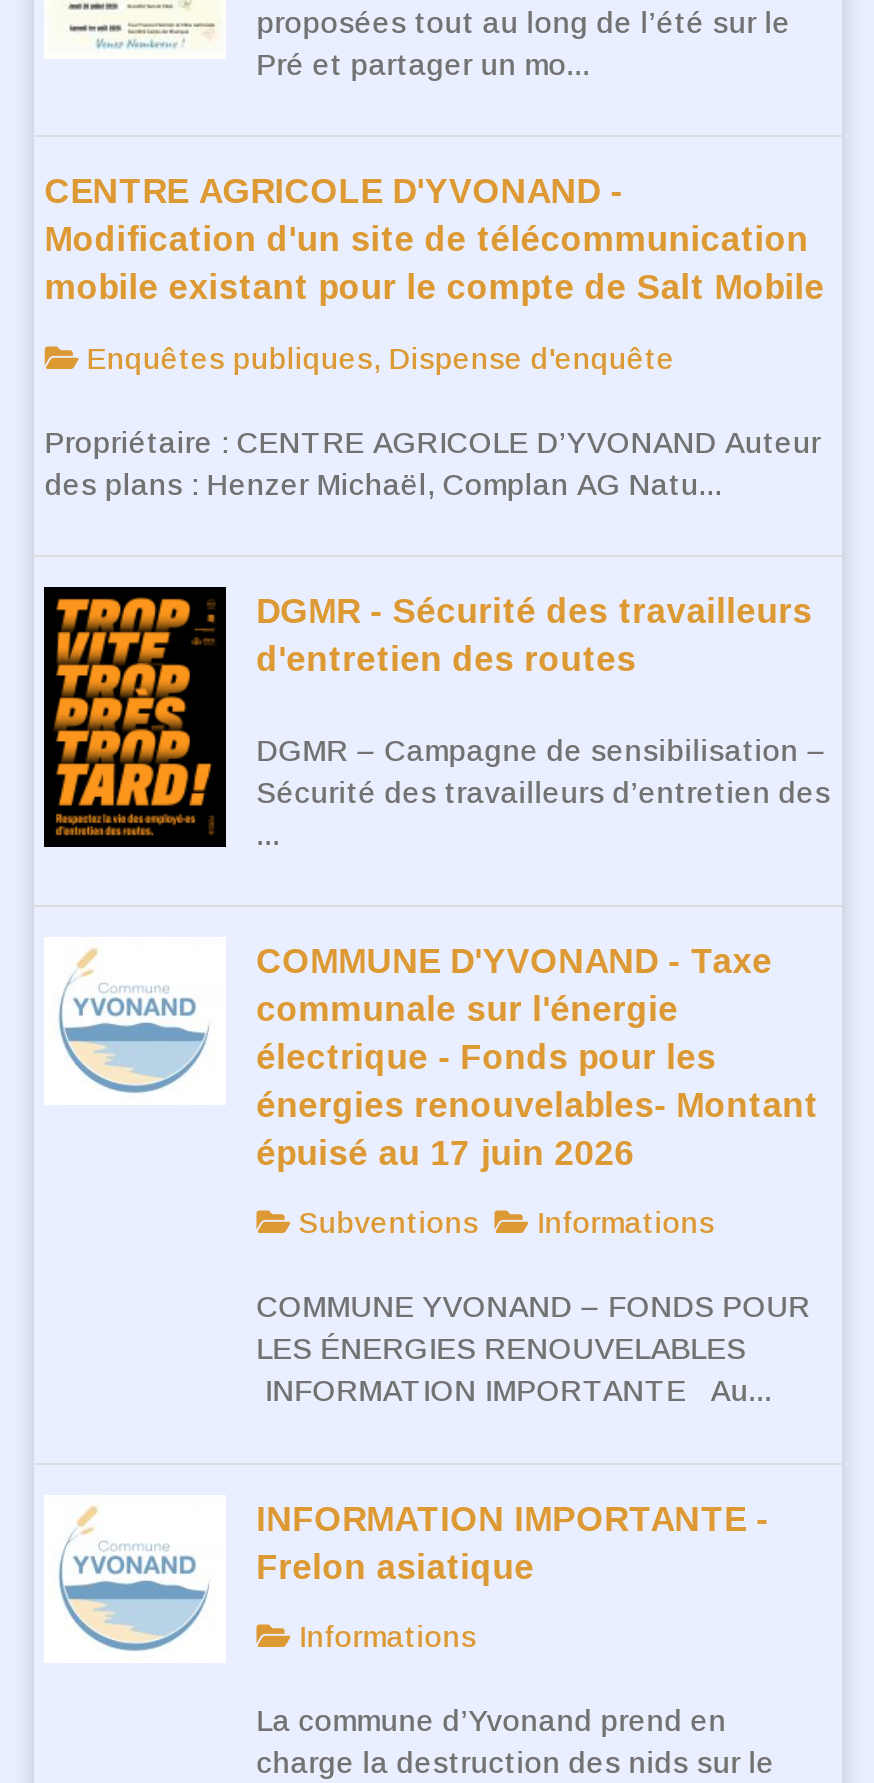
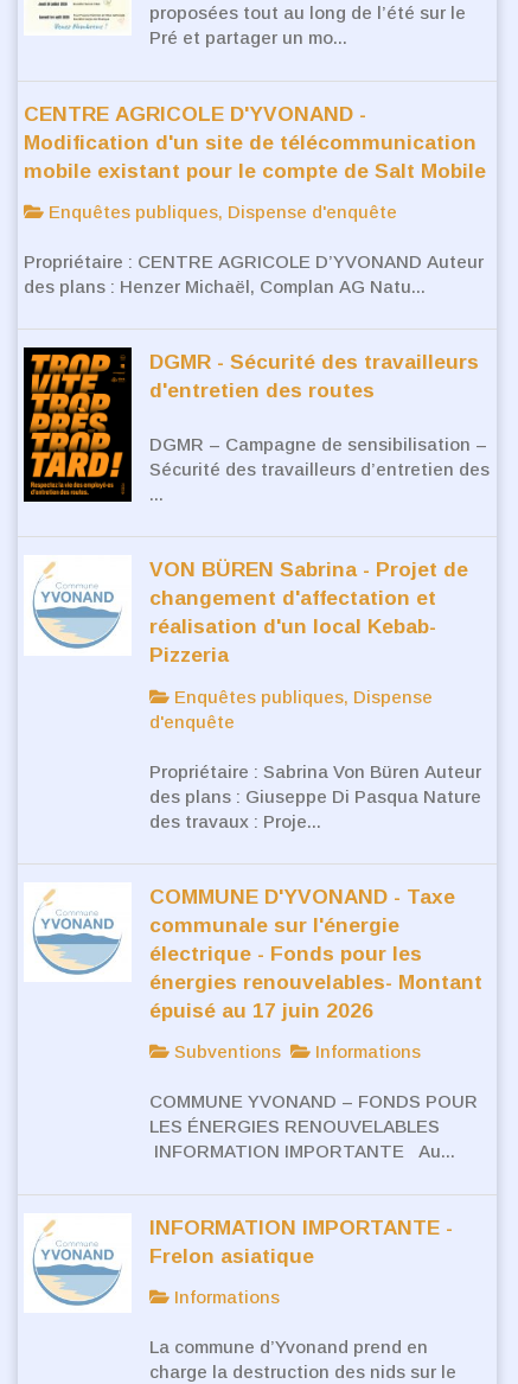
+ VON BÜREN Sabrina - Projet de
+ changement d'affectation et
+ réalisation d'un local Kebab-
+ Pizzeria
+ Enquêtes publiques, Dispense
+ d'enquête
+ Propriétaire : Sabrina Von Büren Auteur
+ des plans : Giuseppe Di Pasqua Nature
+ des travaux : Proje...
